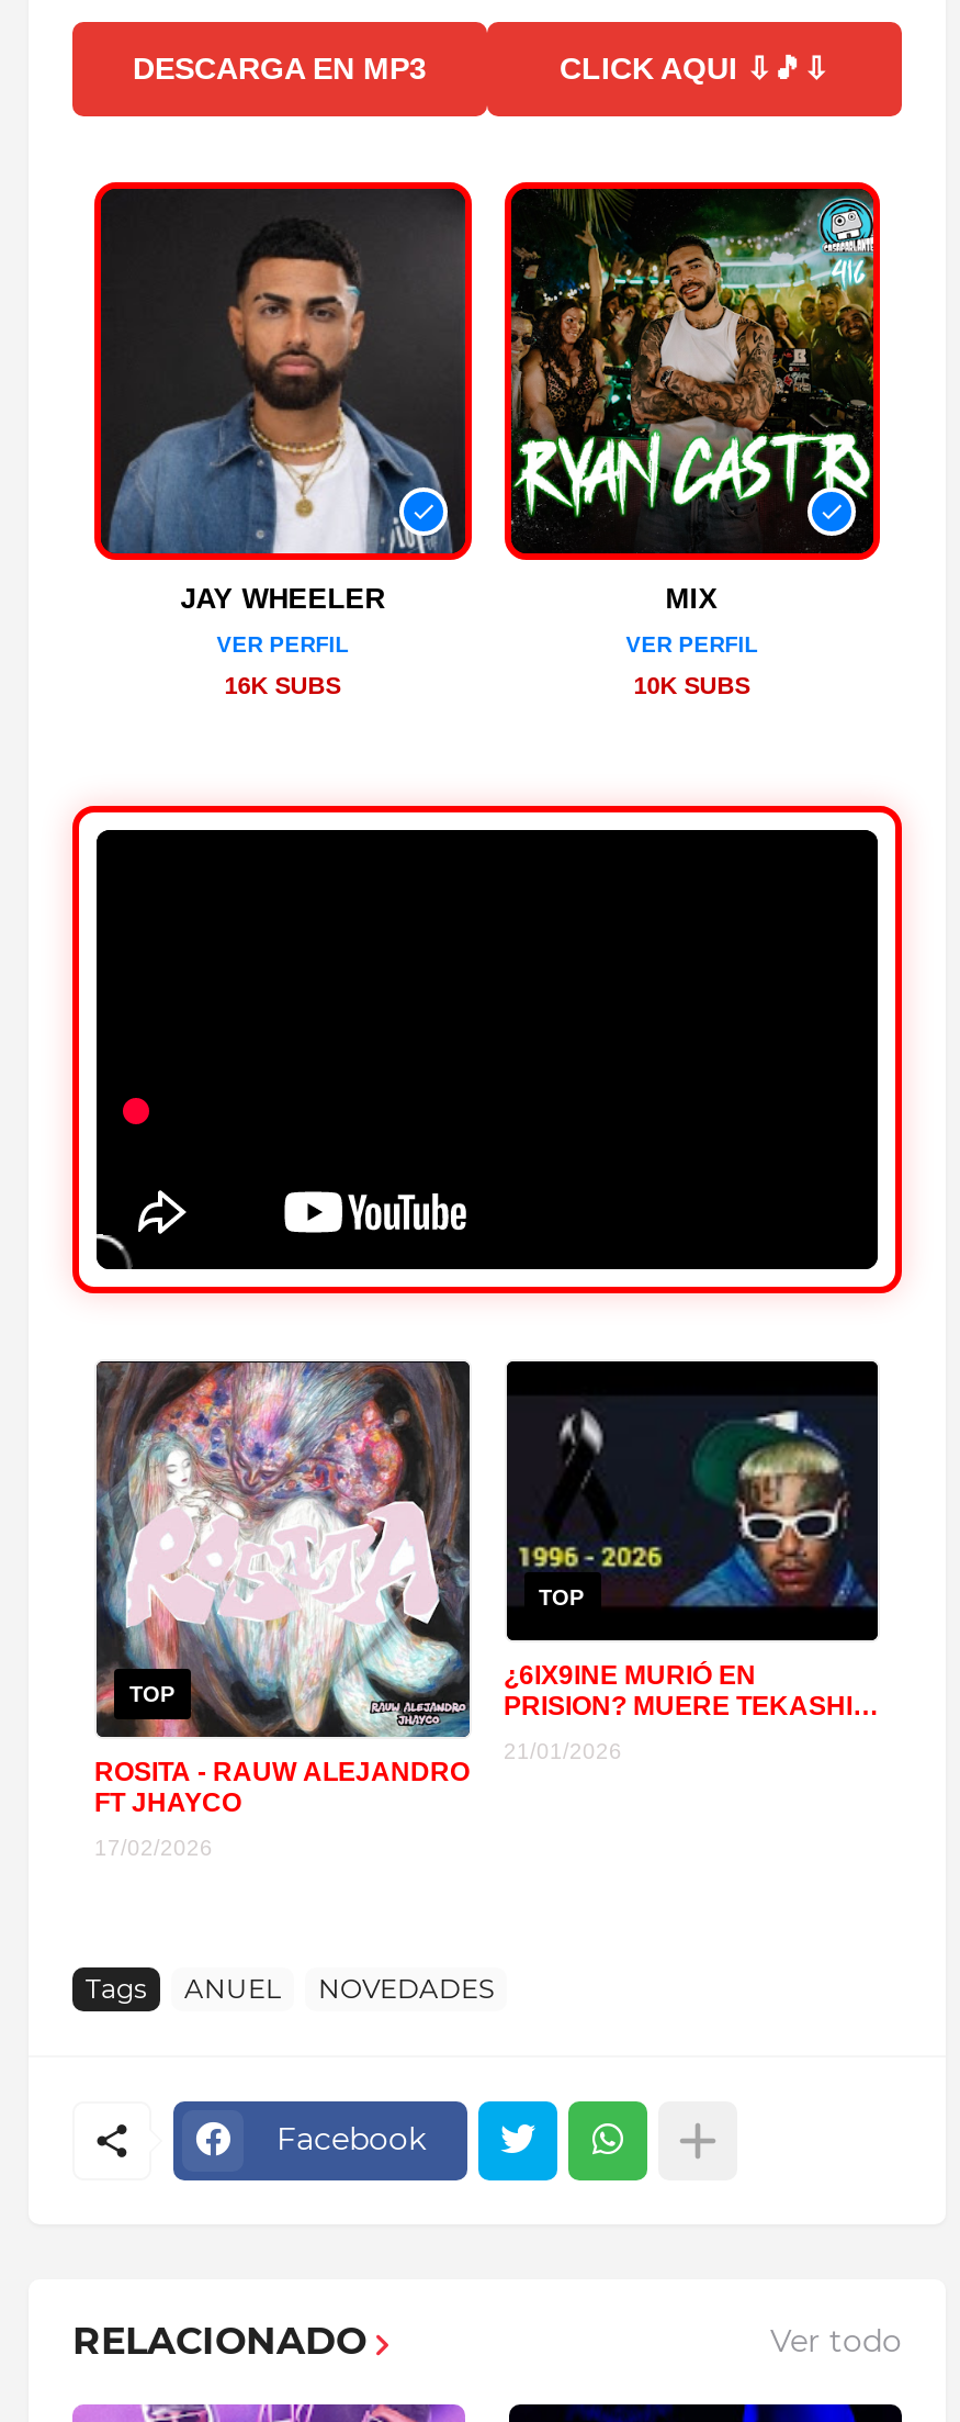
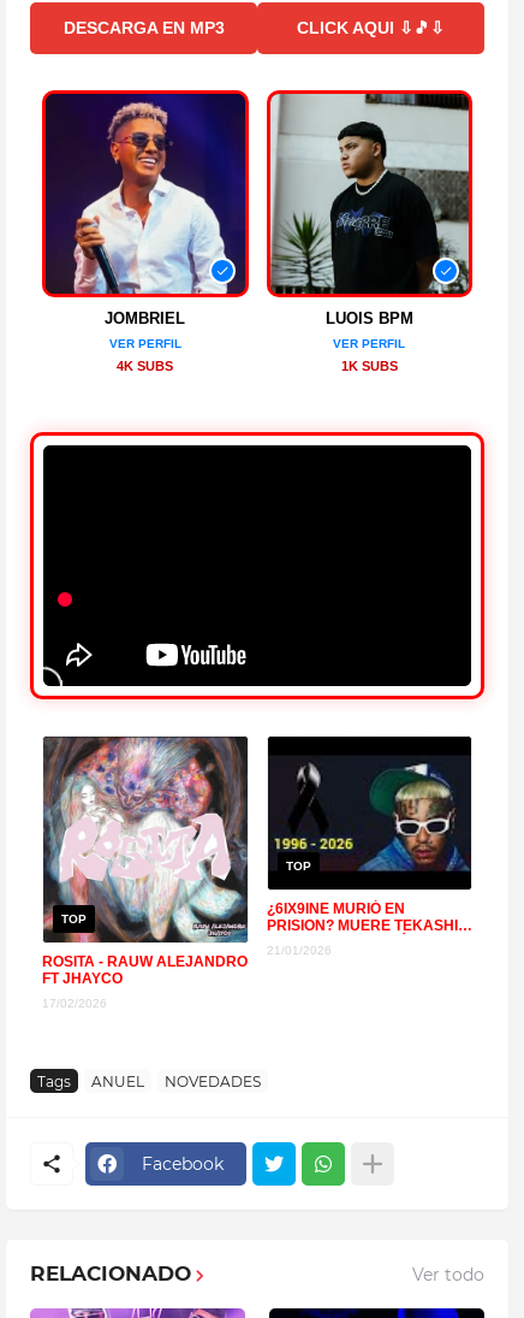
- [image]
- JAY WHEELER
+ [image]
+ JOMBRIEL

- [image]
- MIX
+ [image]
+ LUOIS BPM

- 16K SUBS
+ 4K SUBS

- 10K SUBS
+ 1K SUBS
